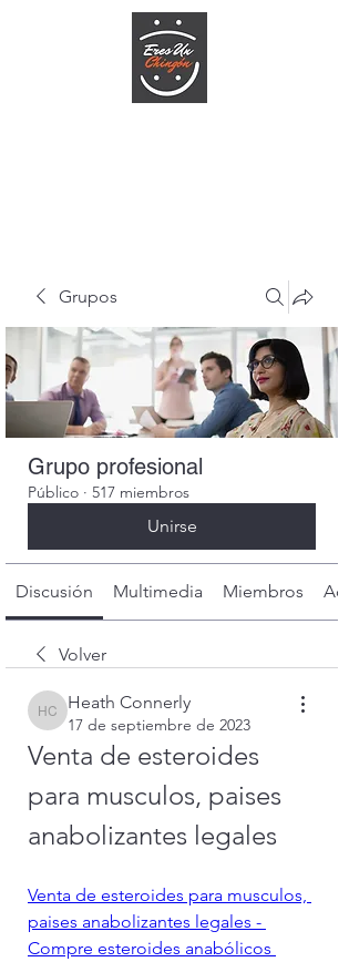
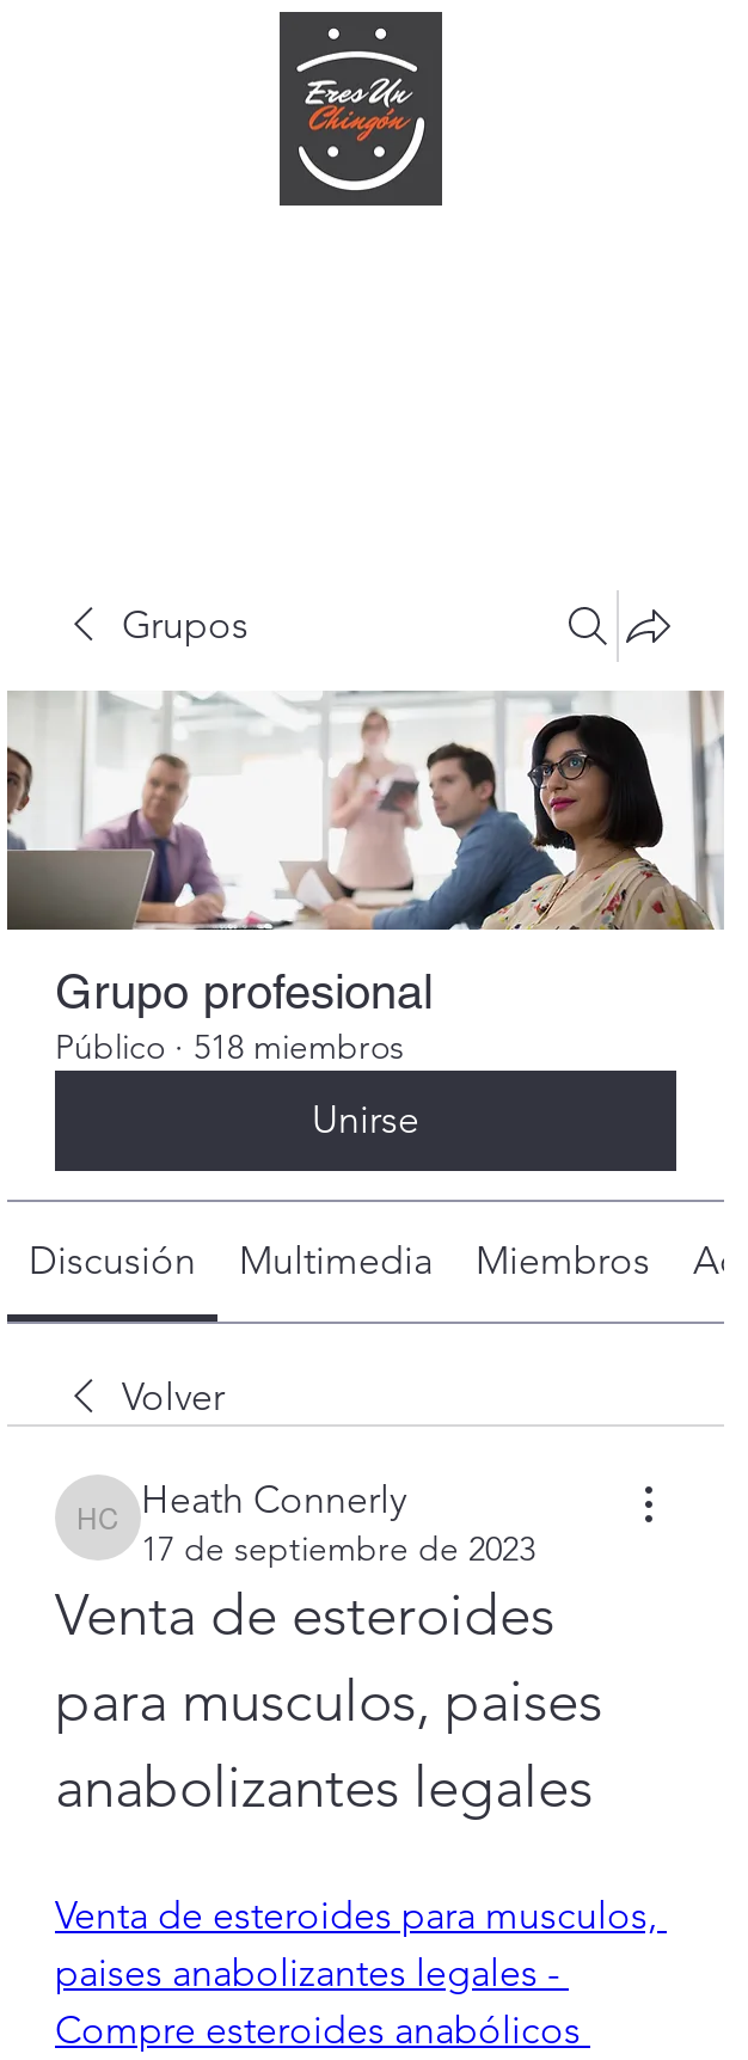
- Público · 517 miembros
+ Público · 518 miembros
